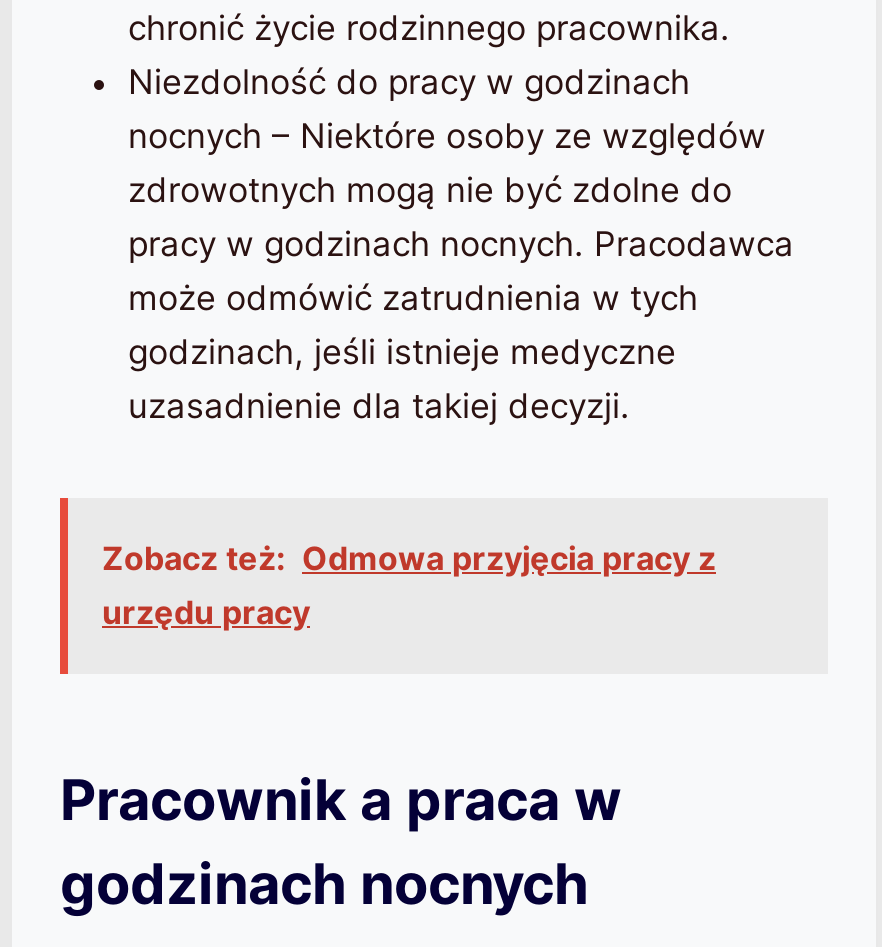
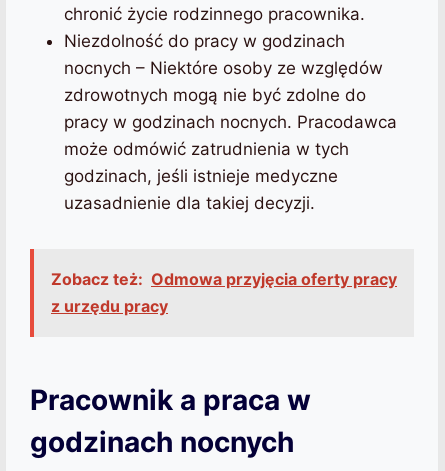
- Zobacz też: Odmowa przyjęcia pracy z
- urzędu pracy
+ Zobacz też: Odmowa przyjęcia oferty pracy
+ z urzędu pracy
